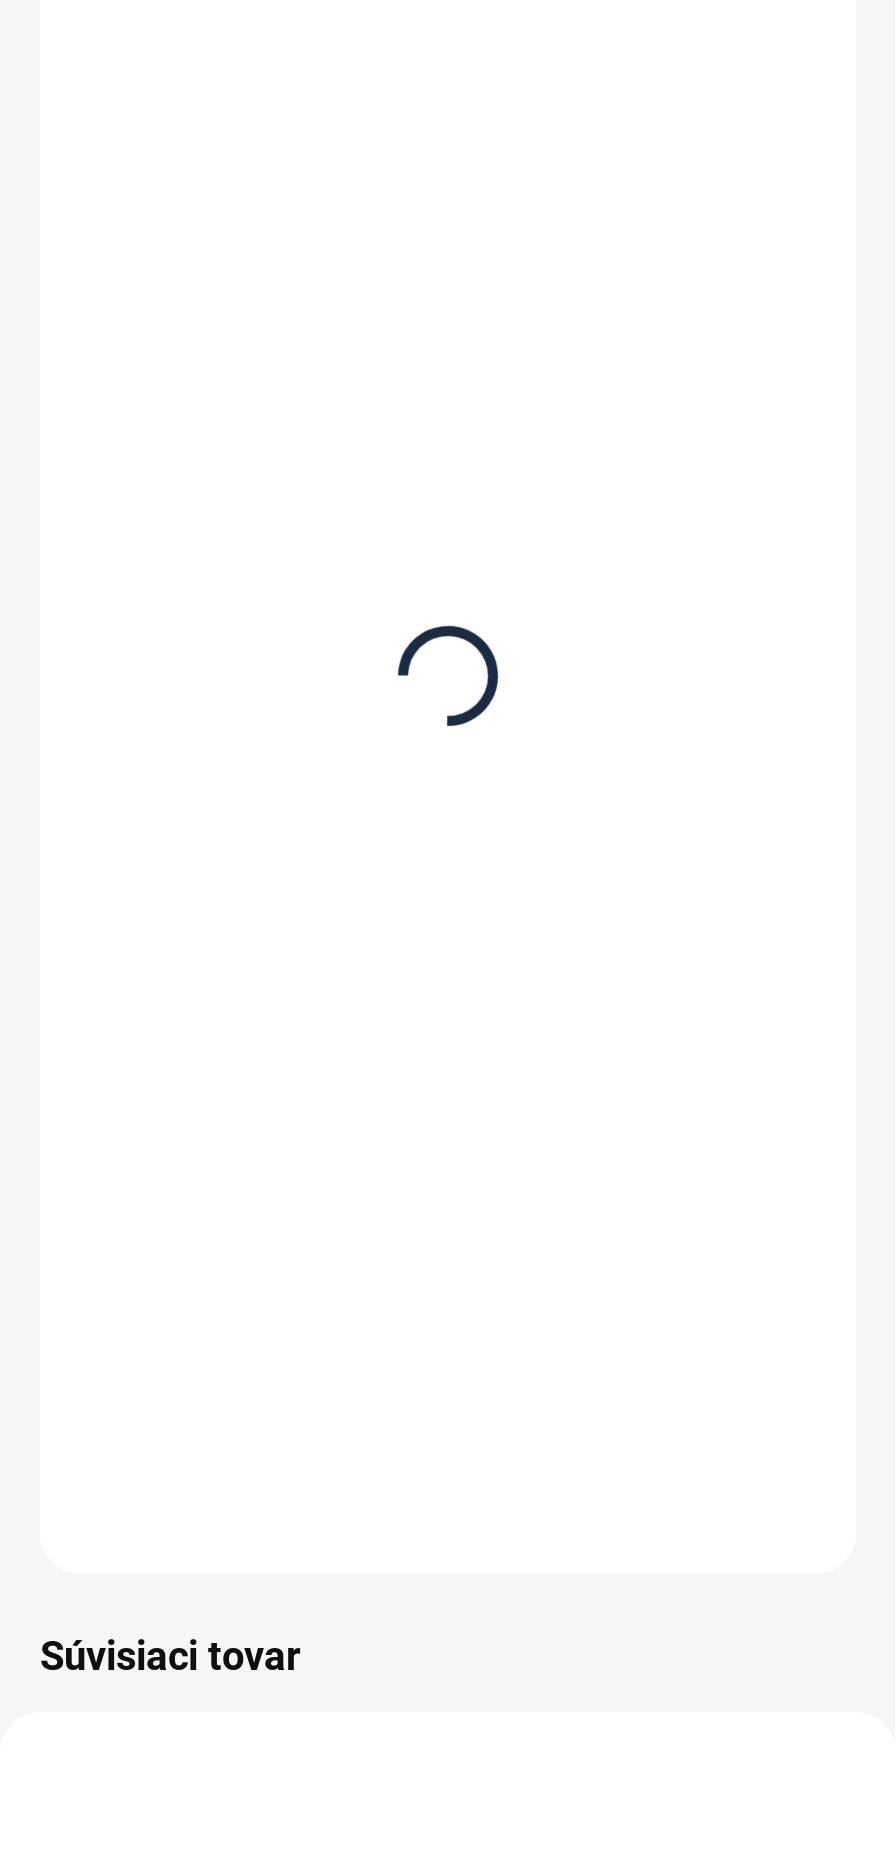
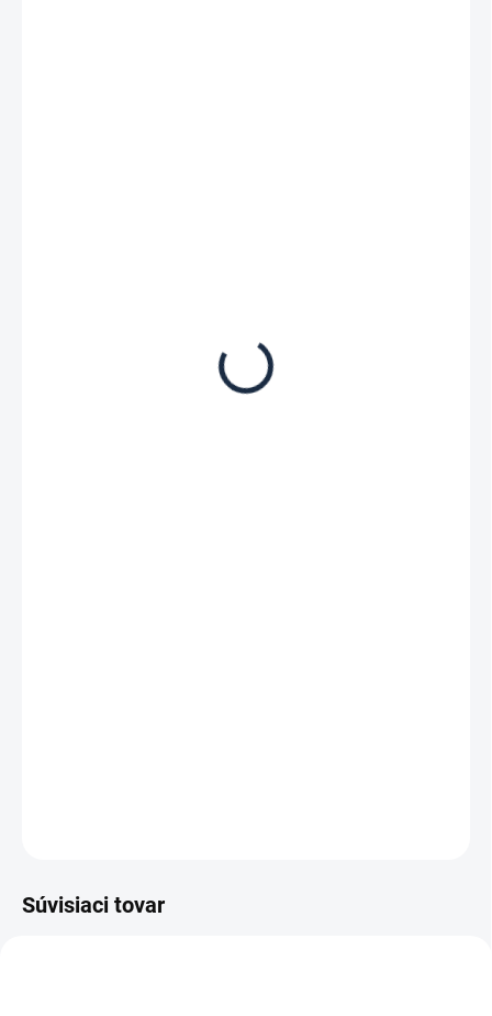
- [image]
+ [image]
